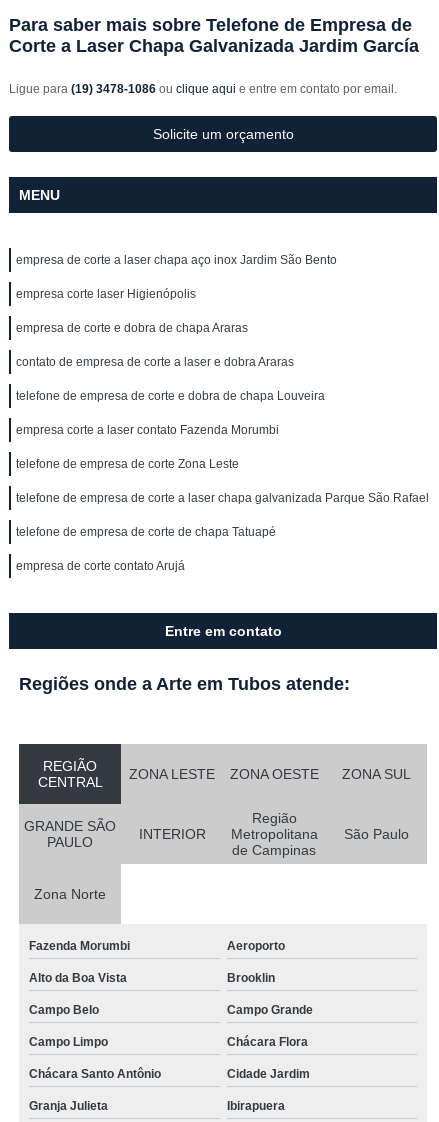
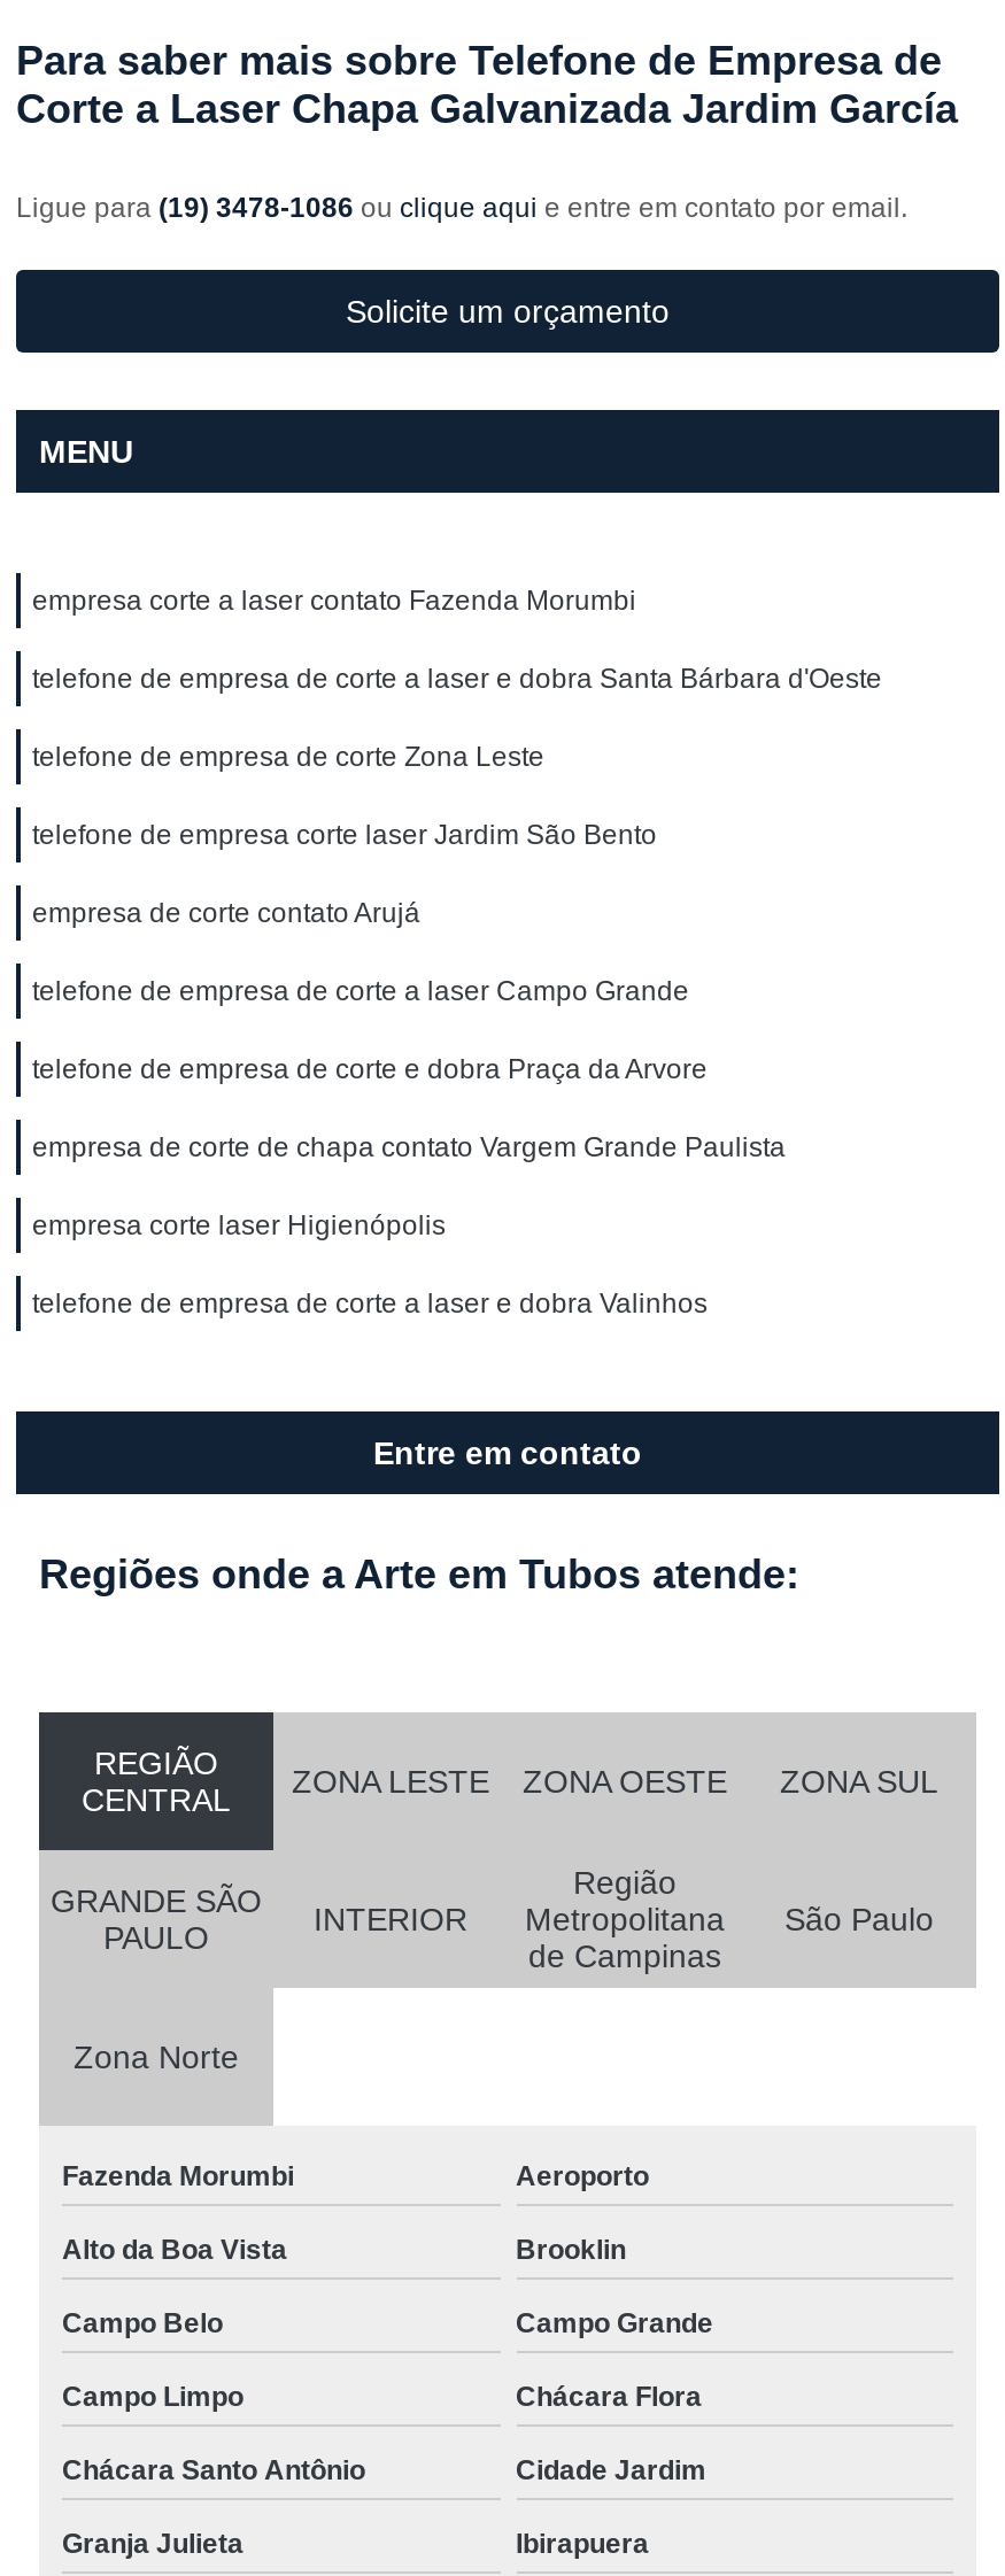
- empresa de corte a laser chapa aço inox Jardim São Bento
+ telefone de empresa de corte a laser e dobra Santa Bárbara d'Oeste
+ telefone de empresa corte laser Jardim São Bento
+ telefone de empresa de corte a laser Campo Grande
+ telefone de empresa de corte e dobra Praça da Arvore
+ empresa de corte de chapa contato Vargem Grande Paulista

moved down: empresa corte laser Higienópolis

- empresa de corte e dobra de chapa Araras
- contato de empresa de corte a laser e dobra Araras
- telefone de empresa de corte e dobra de chapa Louveira
- telefone de empresa de corte a laser chapa galvanizada Parque São Rafael
- telefone de empresa de corte de chapa Tatuapé
+ telefone de empresa de corte a laser e dobra Valinhos

moved up: empresa corte a laser contato Fazenda Morumbi | telefone de empresa de corte Zona Leste

moved up: empresa de corte contato Arujá
